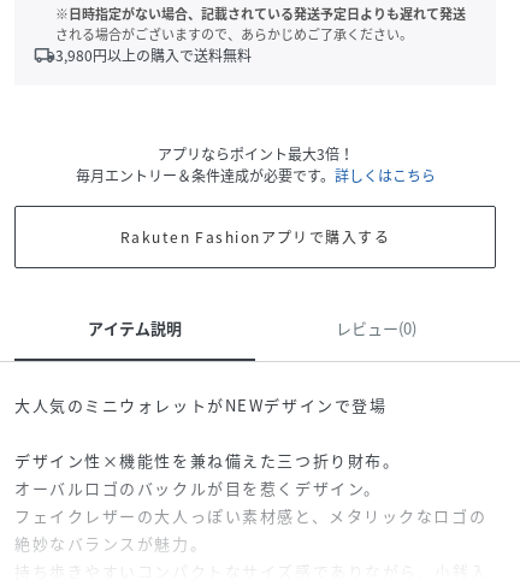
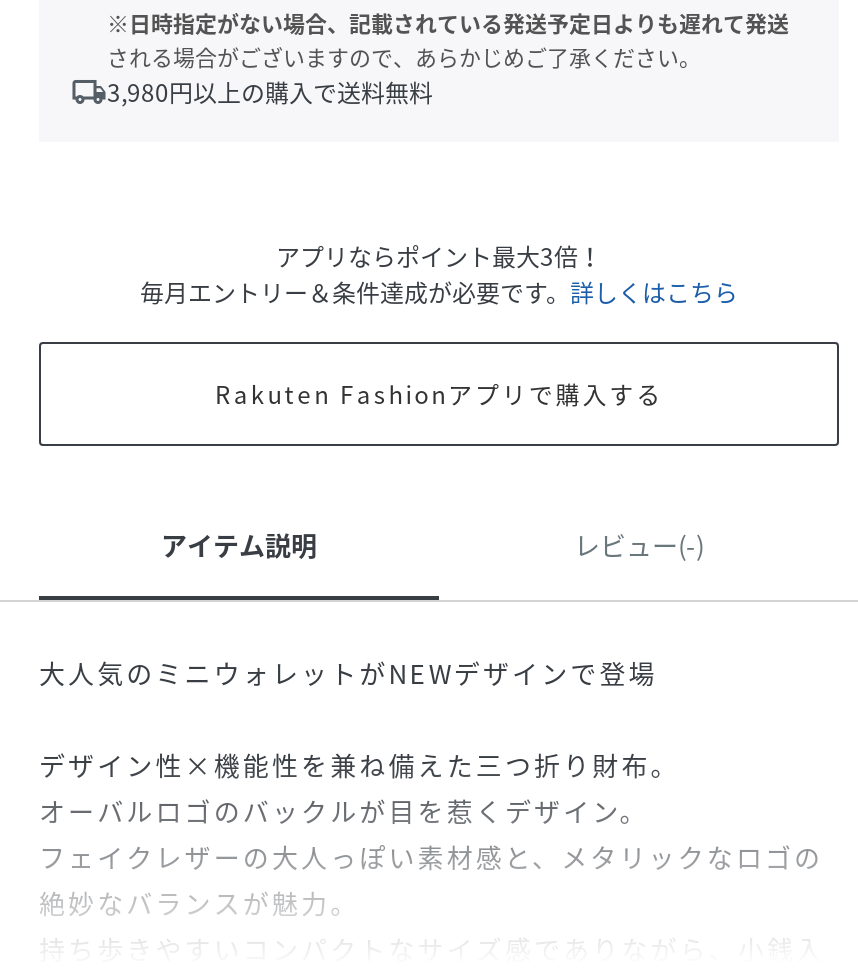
- レビュー(0)
+ レビュー(-)
